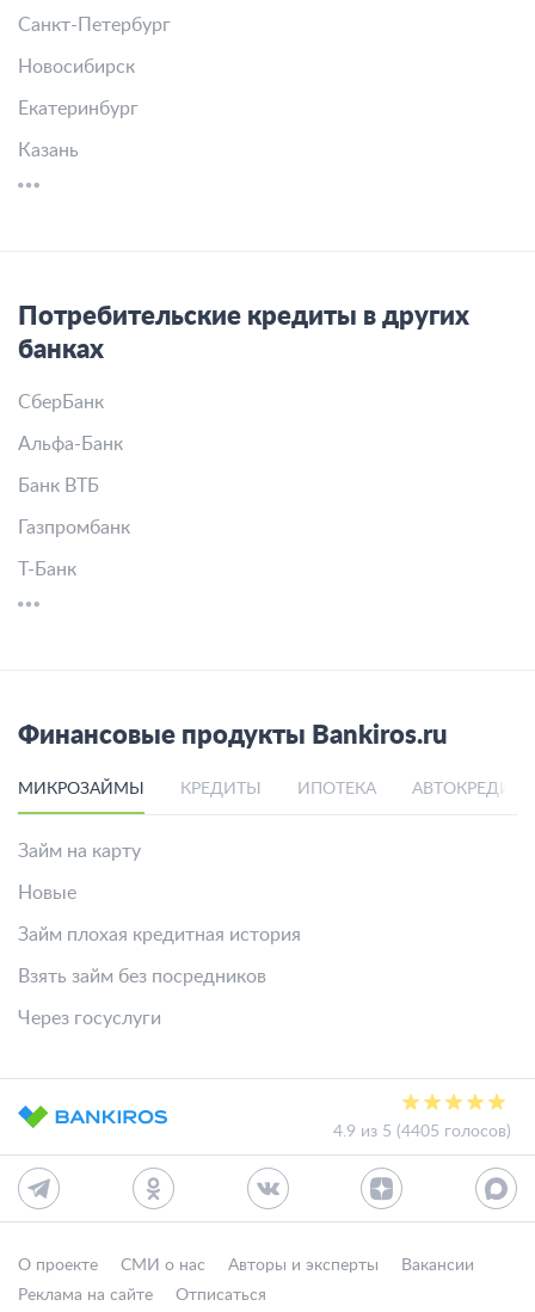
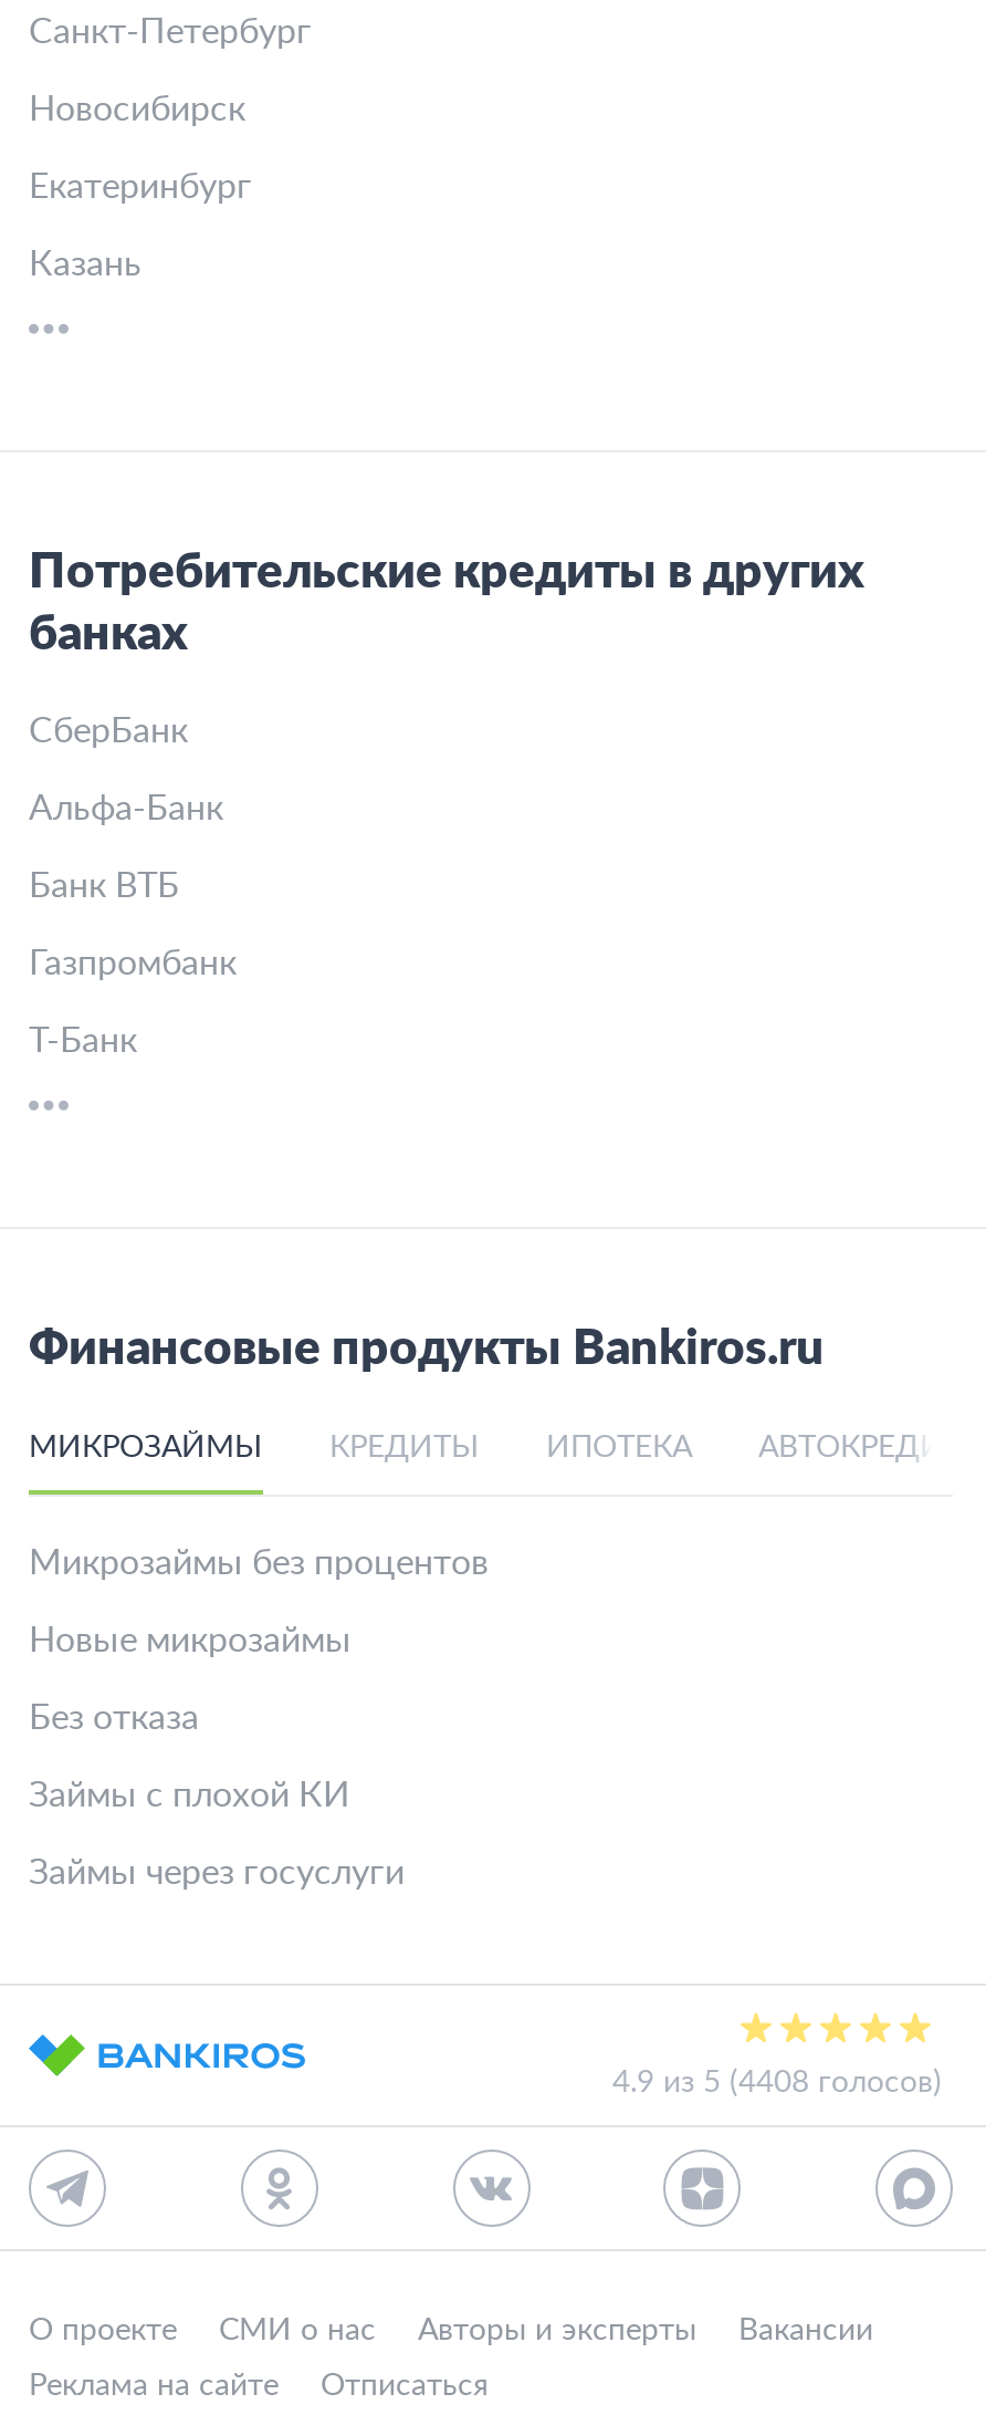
- Займ на карту
+ Микрозаймы без процентов

- Новые
+ Новые микрозаймы

- Займ плохая кредитная история
+ Без отказа

- Взять займ без посредников
+ Займы с плохой КИ

- Через госуслуги
+ Займы через госуслуги

- 4.9 из 5 (4405 голосов)
+ 4.9 из 5 (4408 голосов)
